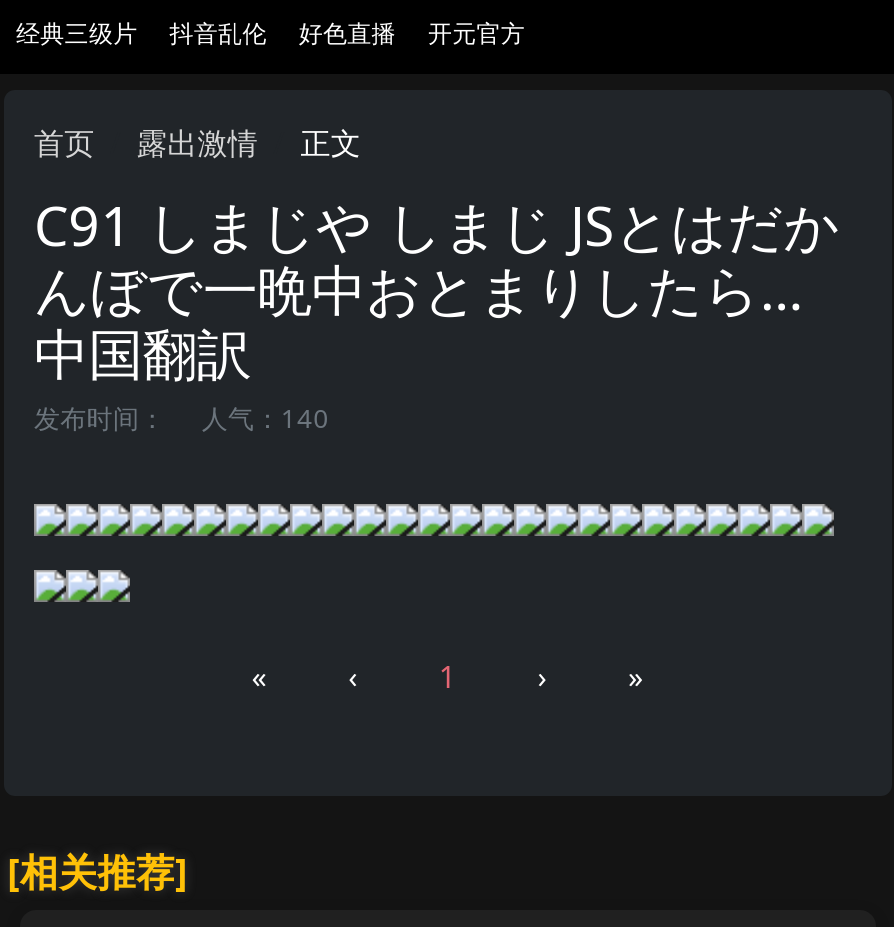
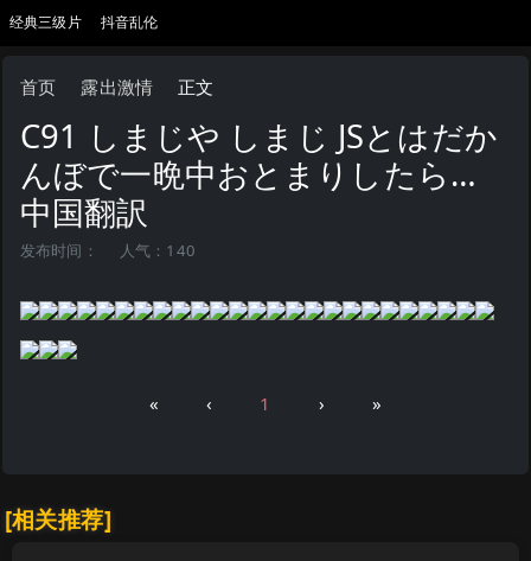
- 好色直播
- 开元官方
